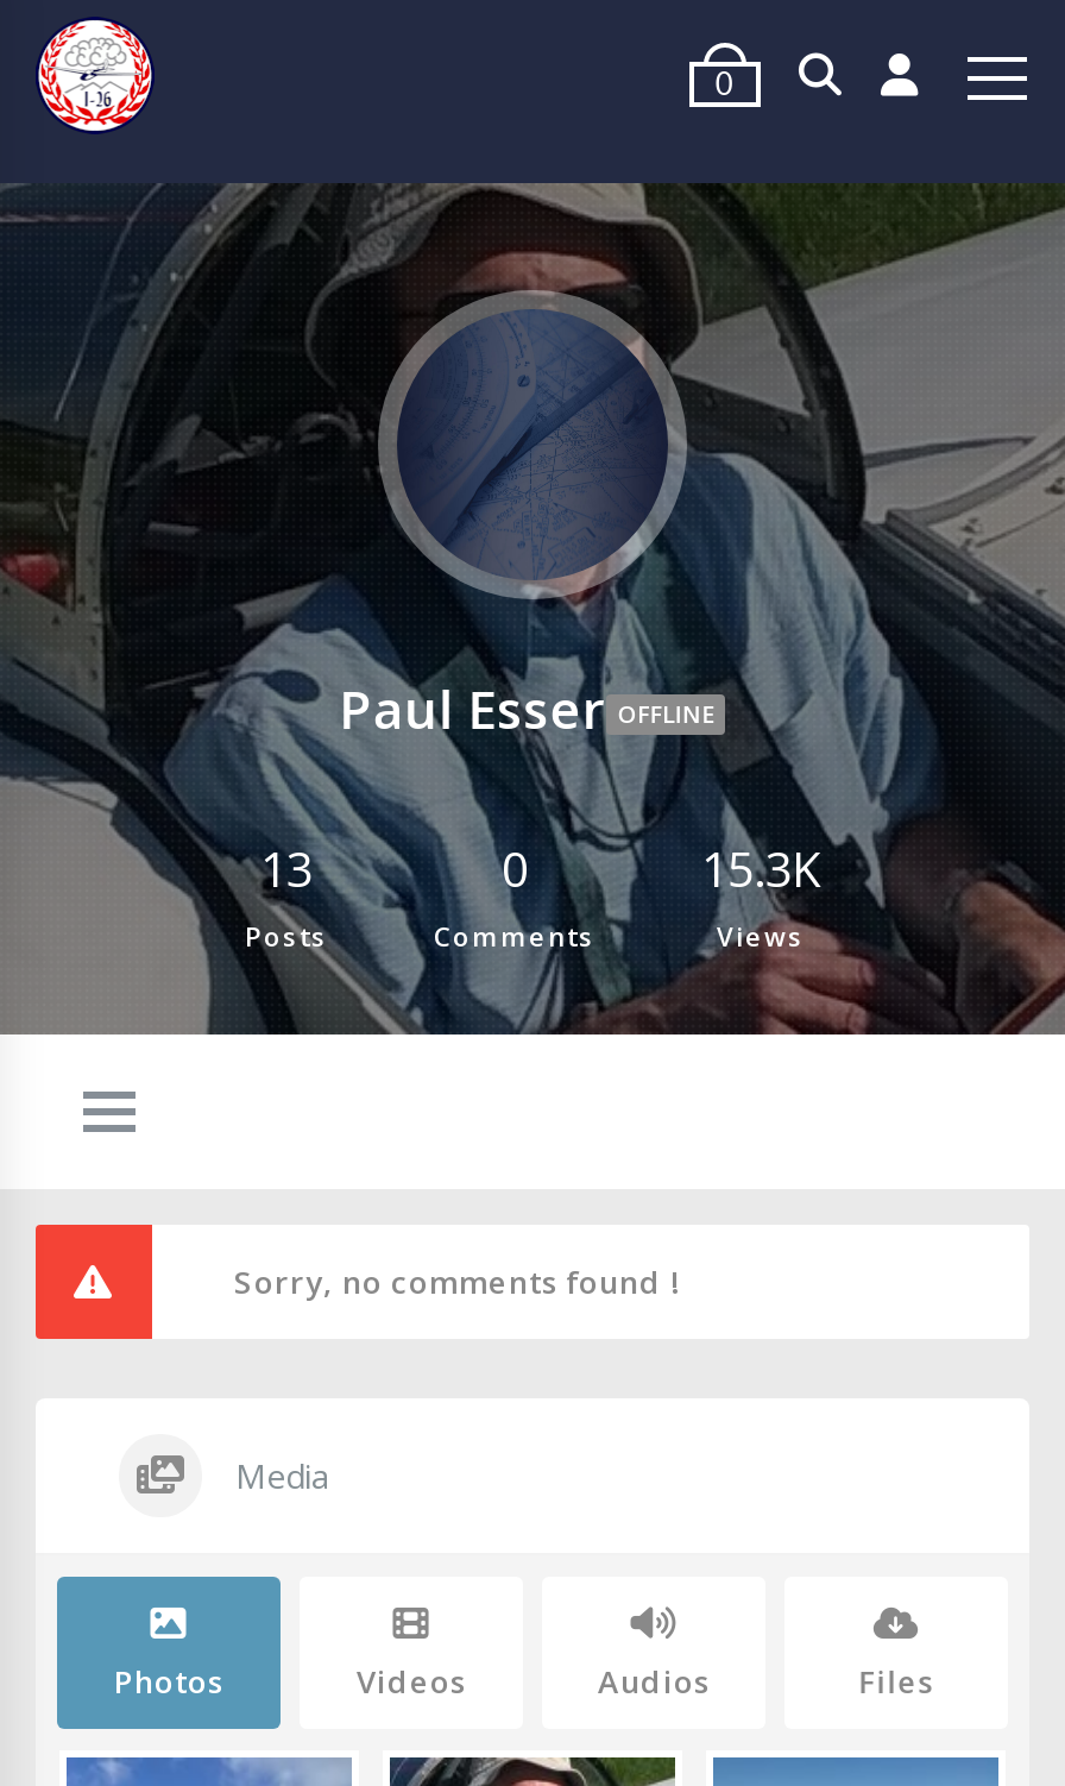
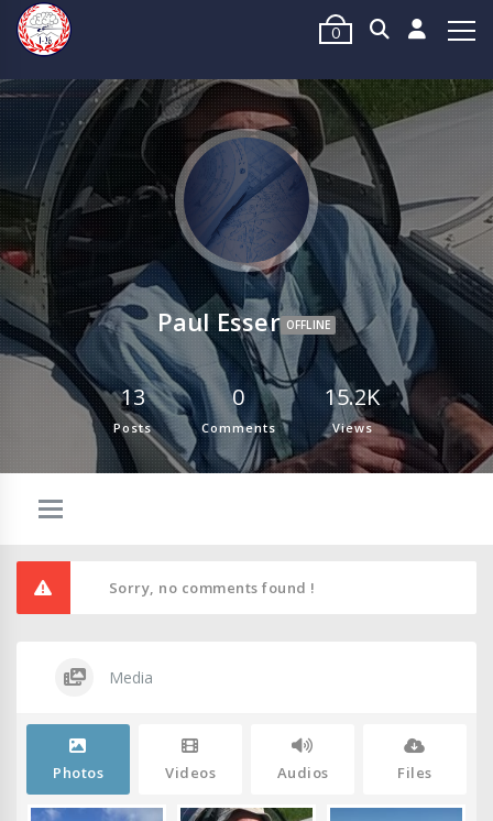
- 15.3K
+ 15.2K
